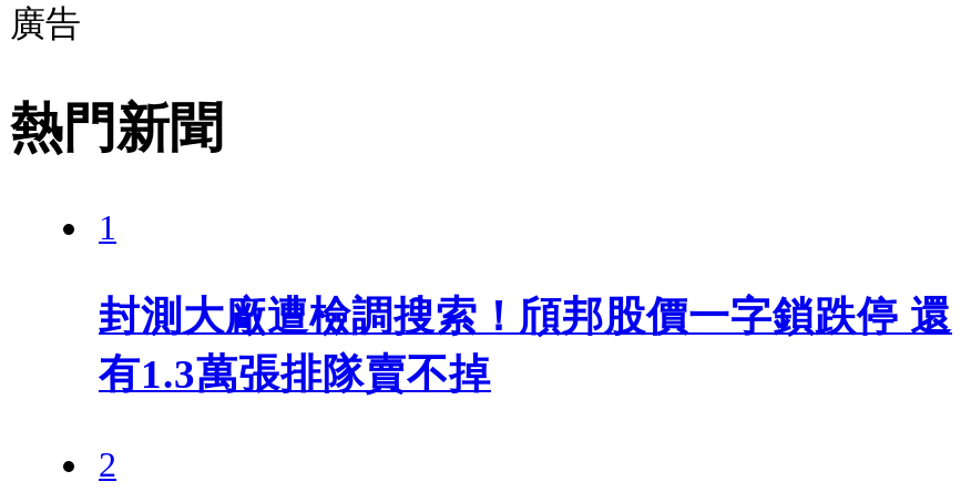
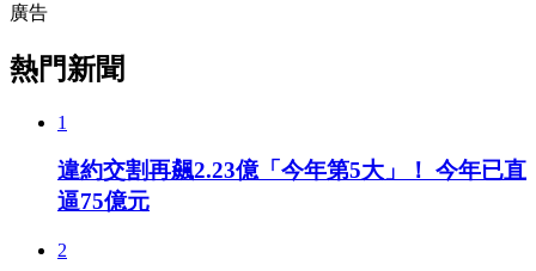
- 封測大廠遭檢調搜索！頎邦股價一字鎖跌停 還
- 有1.3萬張排隊賣不掉
+ 違約交割再飆2.23億「今年第5大」！ 今年已直
+ 逼75億元
